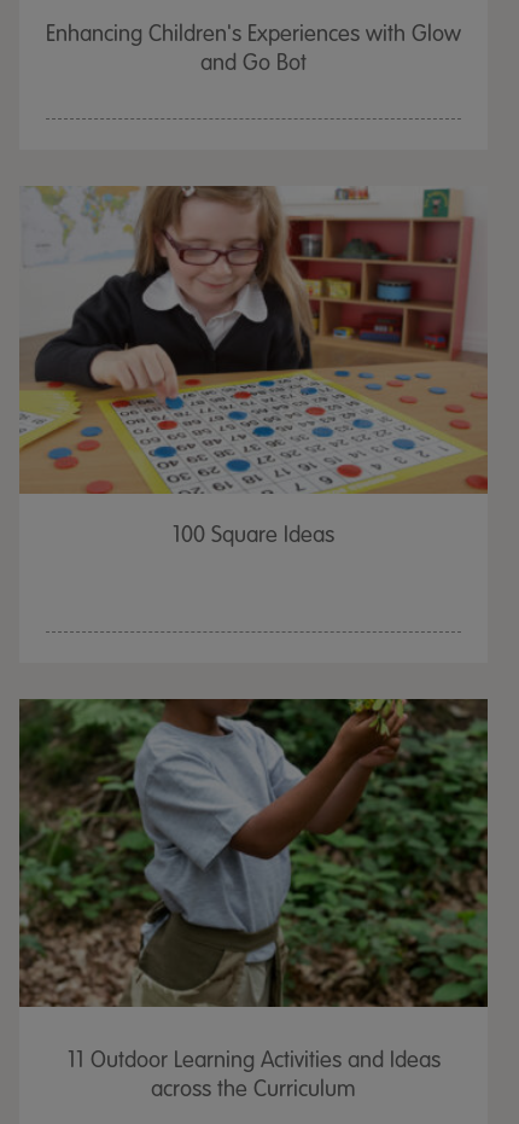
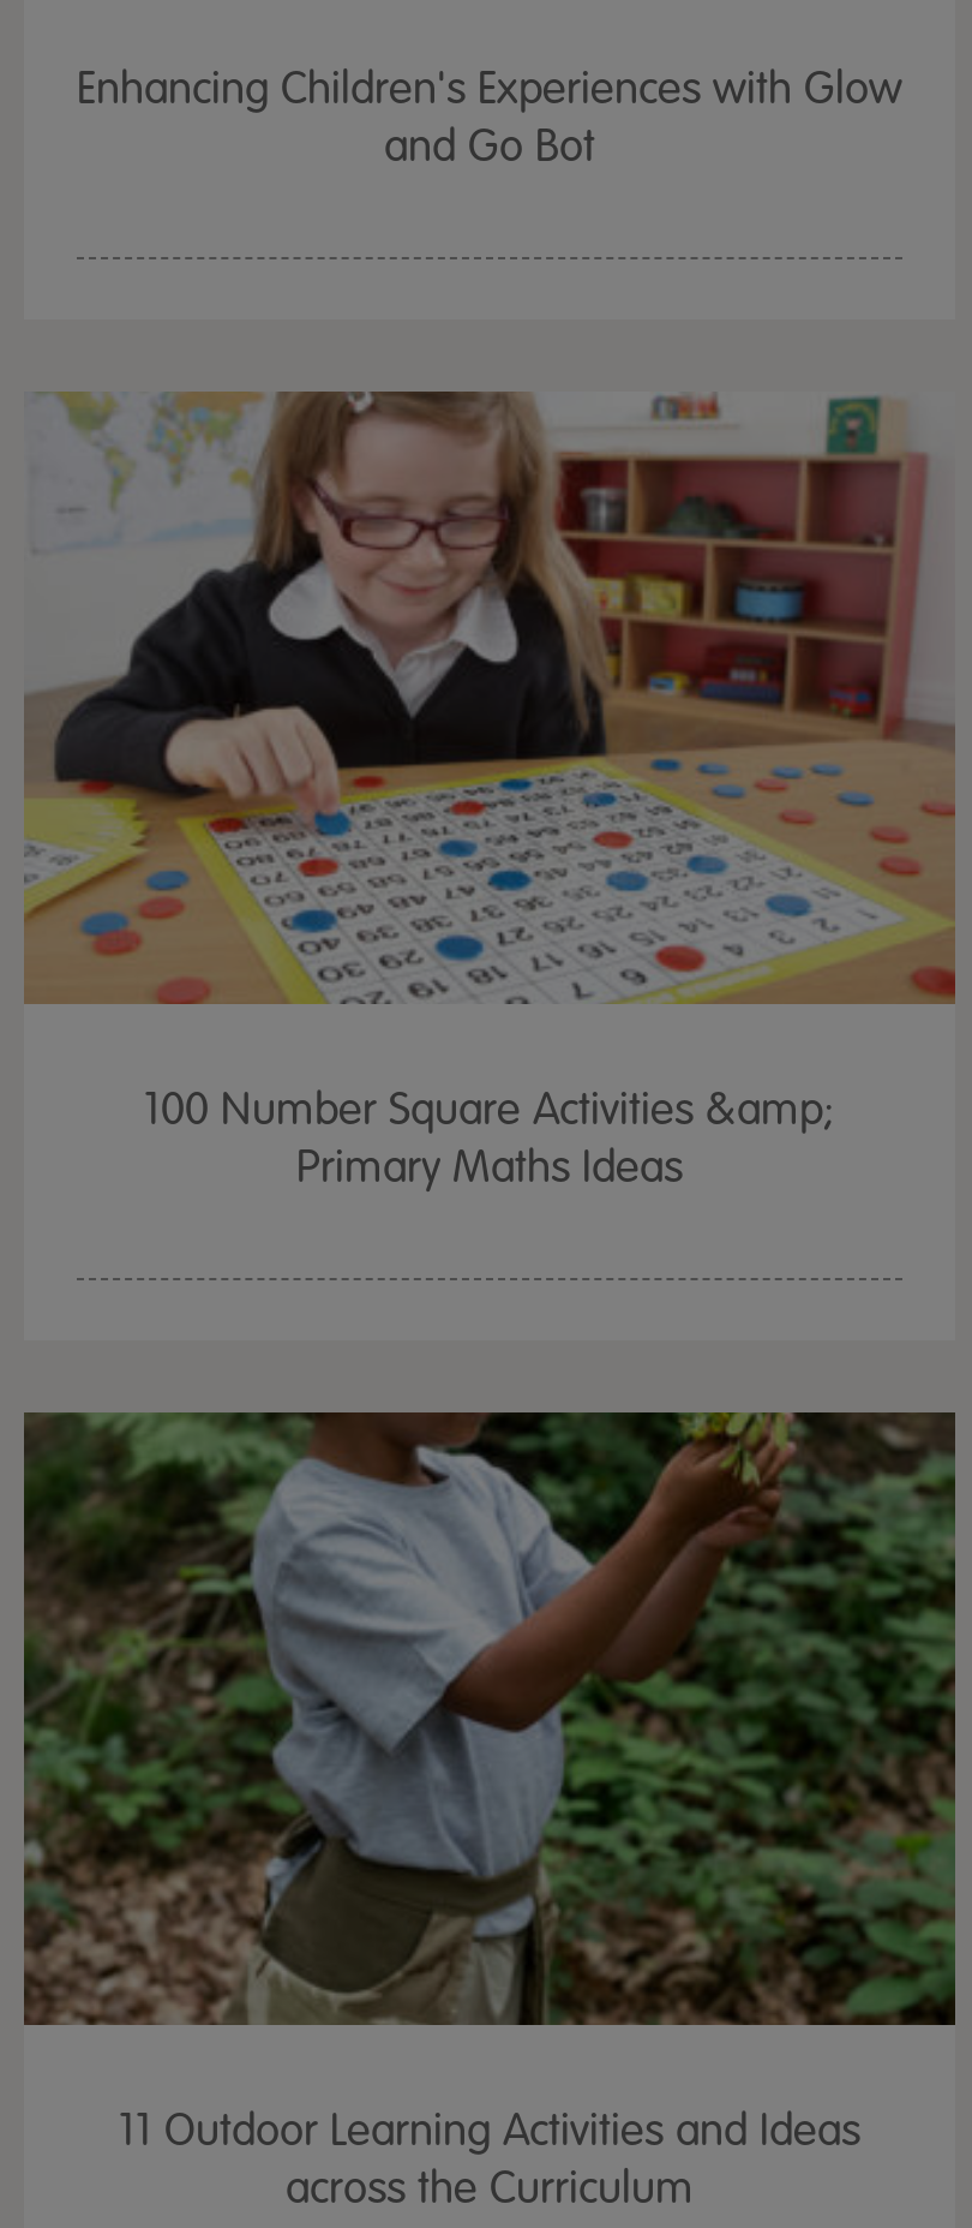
- 100 Square Ideas
+ 100 Number Square Activities &amp;
+ Primary Maths Ideas
